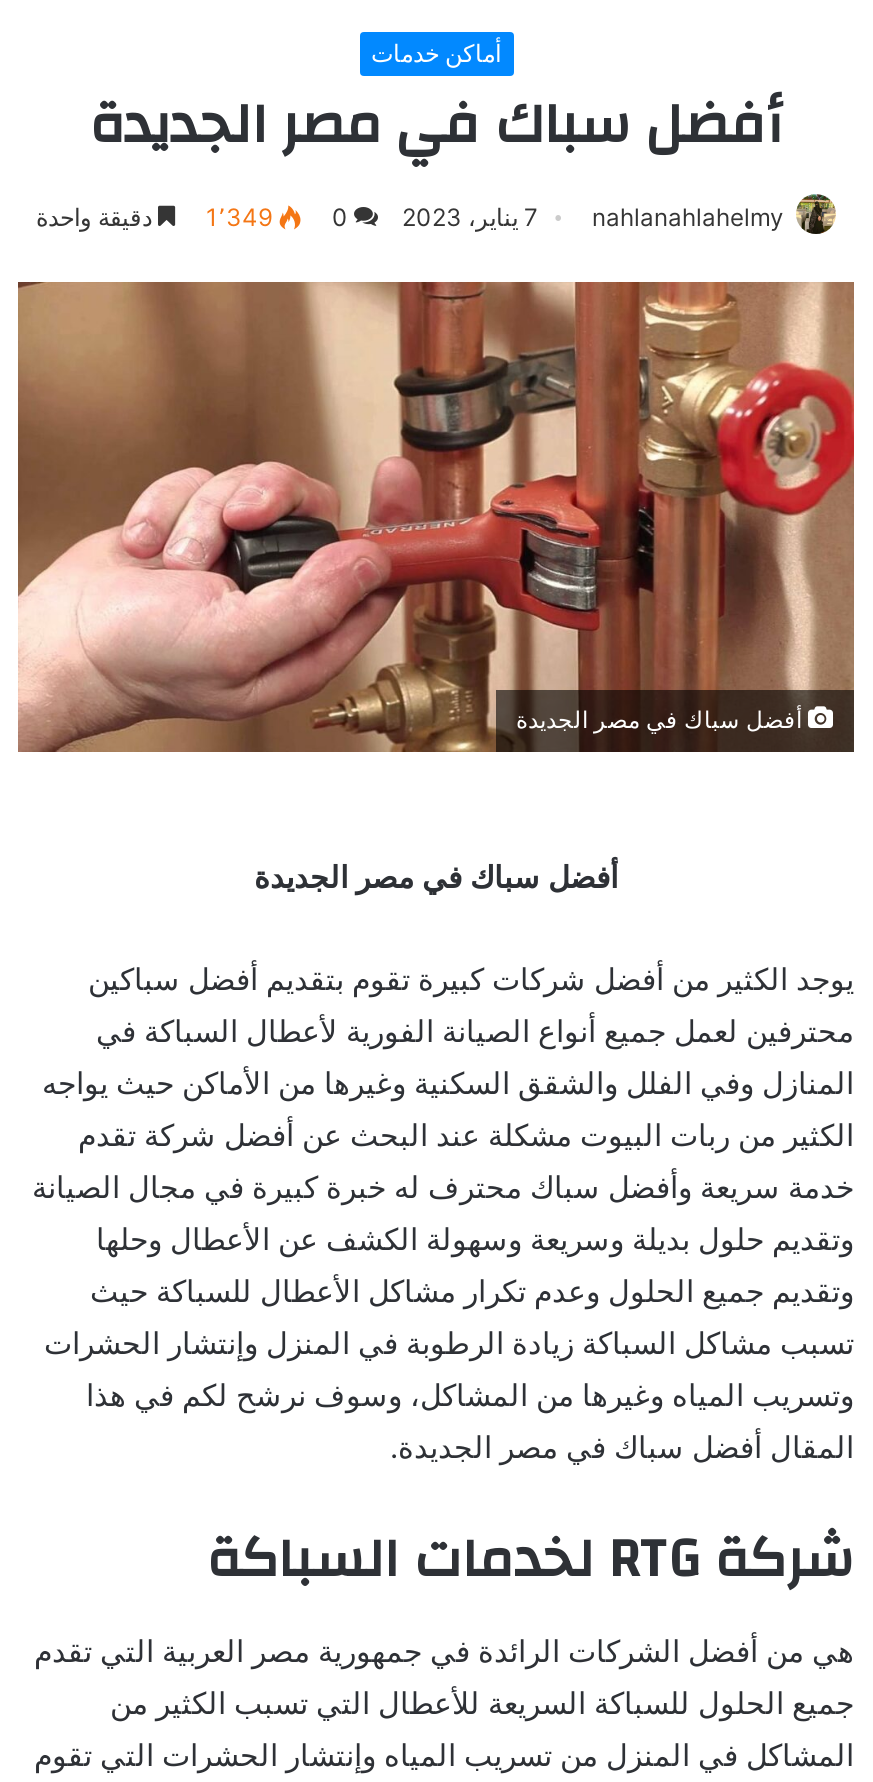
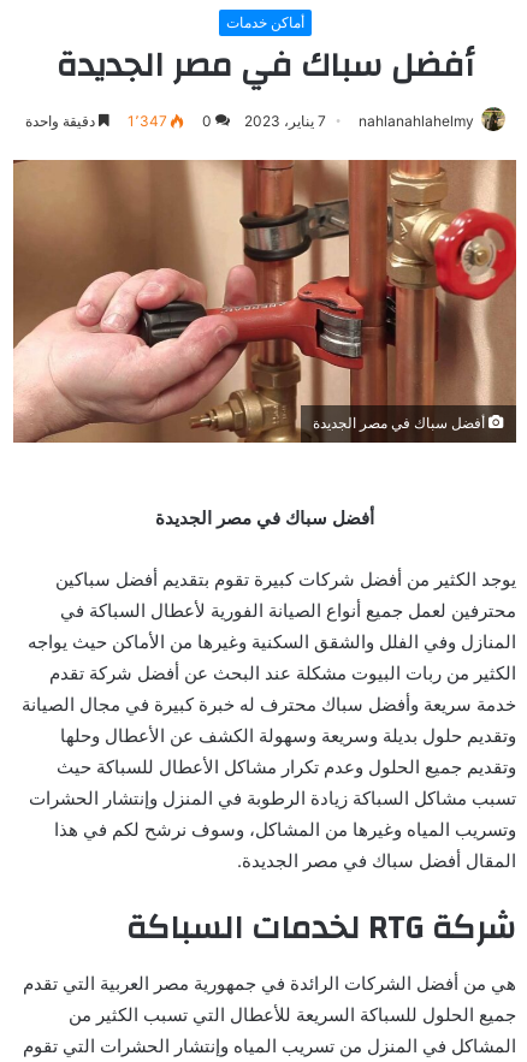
- 0 1٬349 دقيقة واحدة
+ 0 1٬347 دقيقة واحدة
